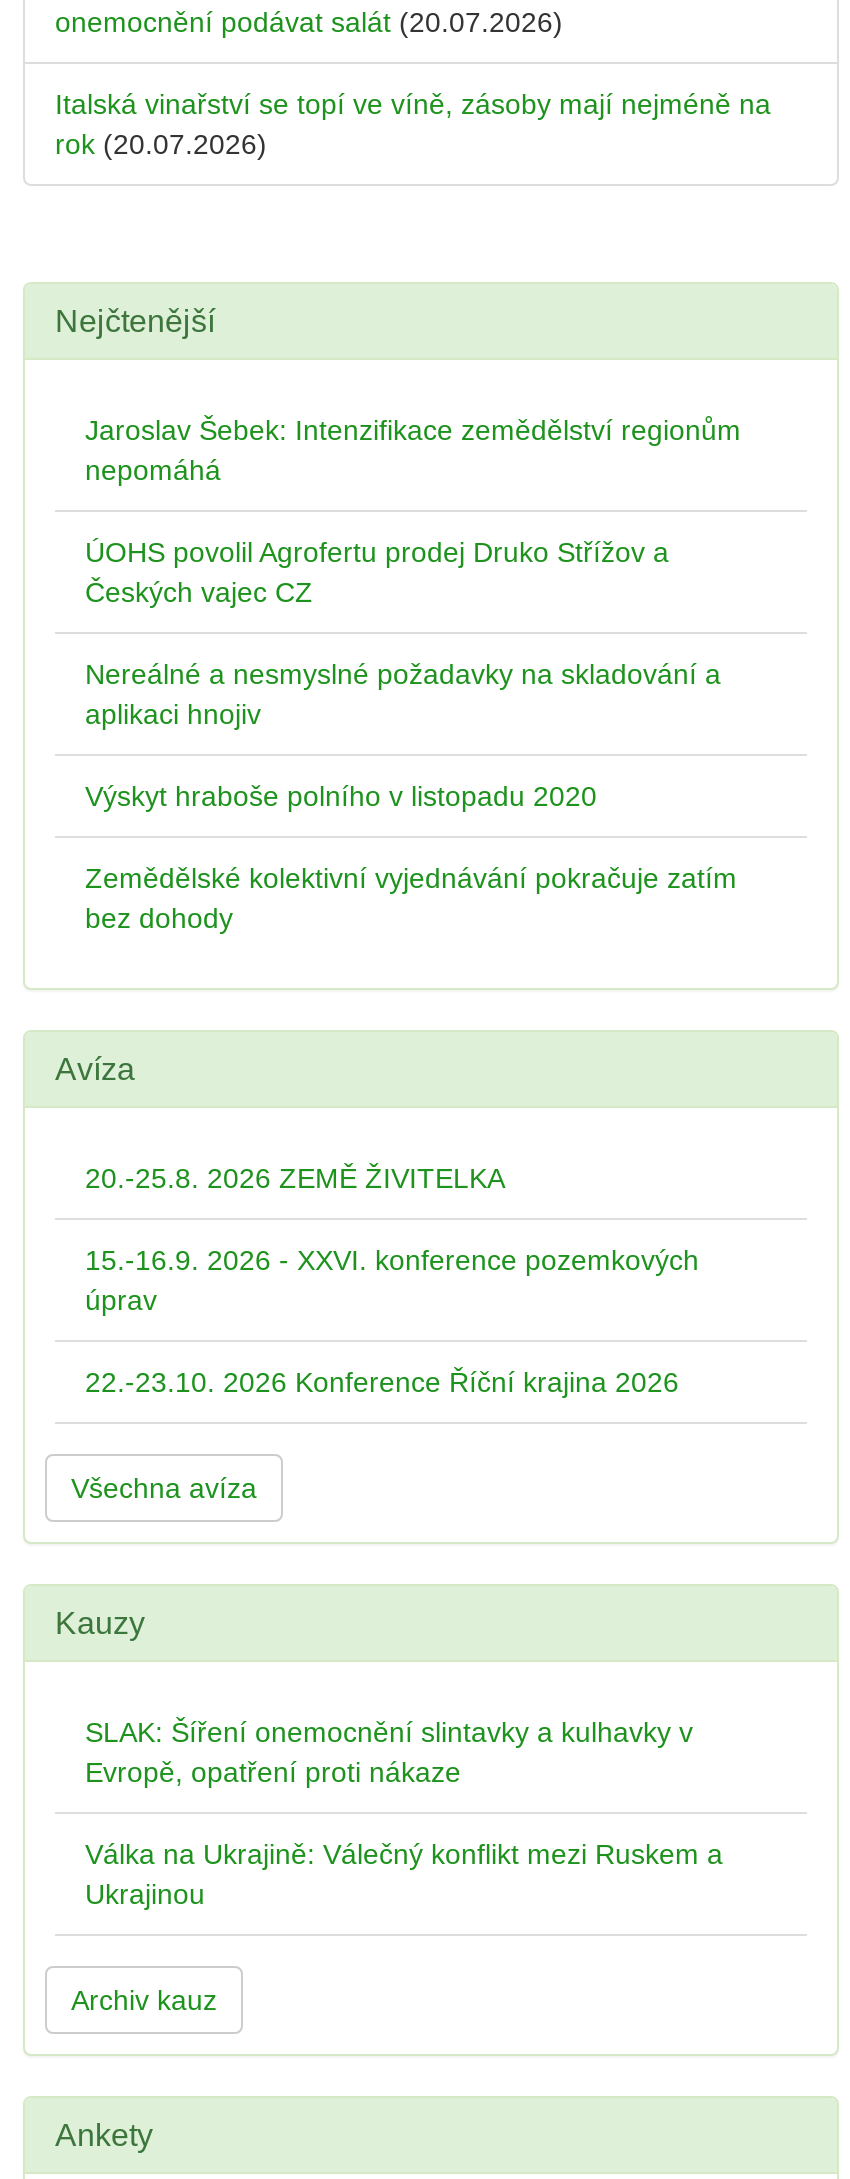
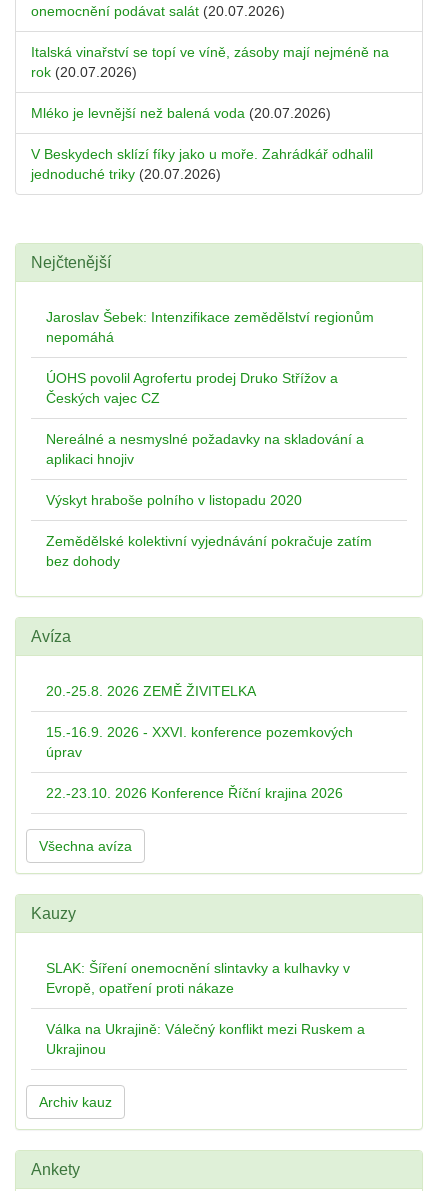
+ Mléko je levnější než balená voda (20.07.2026)
+ V Beskydech sklízí fíky jako u moře. Zahrádkář odhalil
+ jednoduché triky (20.07.2026)
